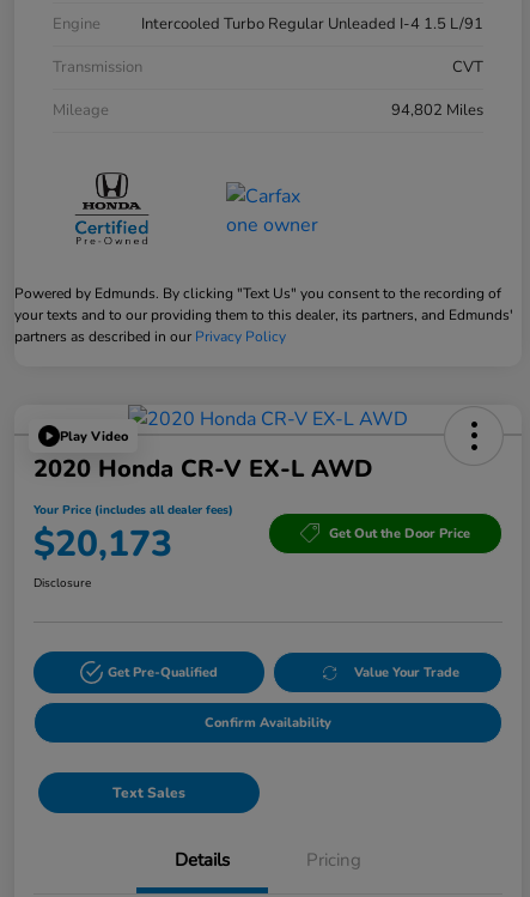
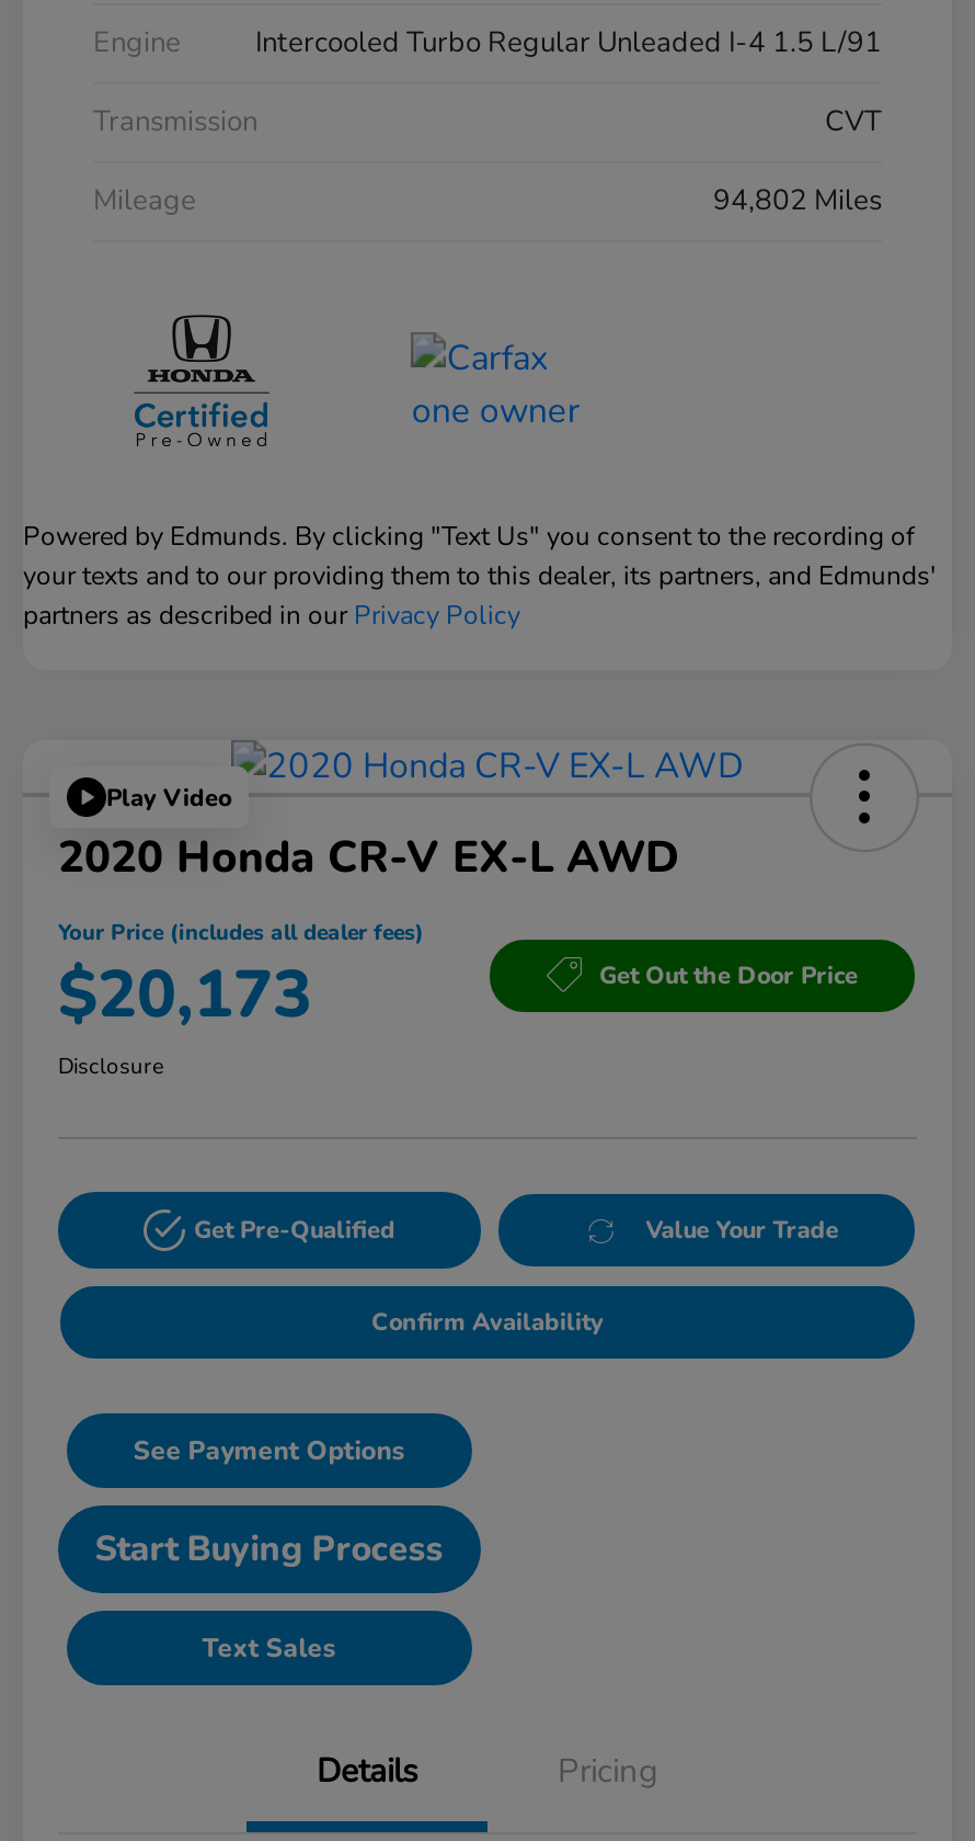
+ See Payment Options
+ Start Buying Process
